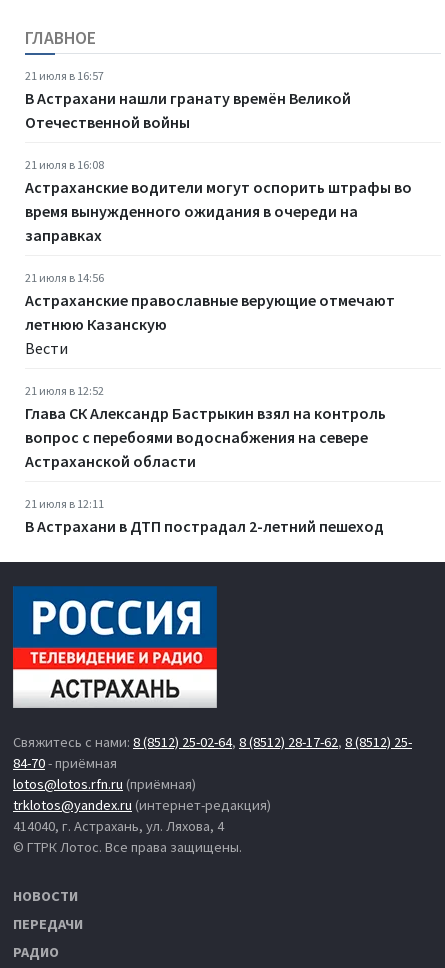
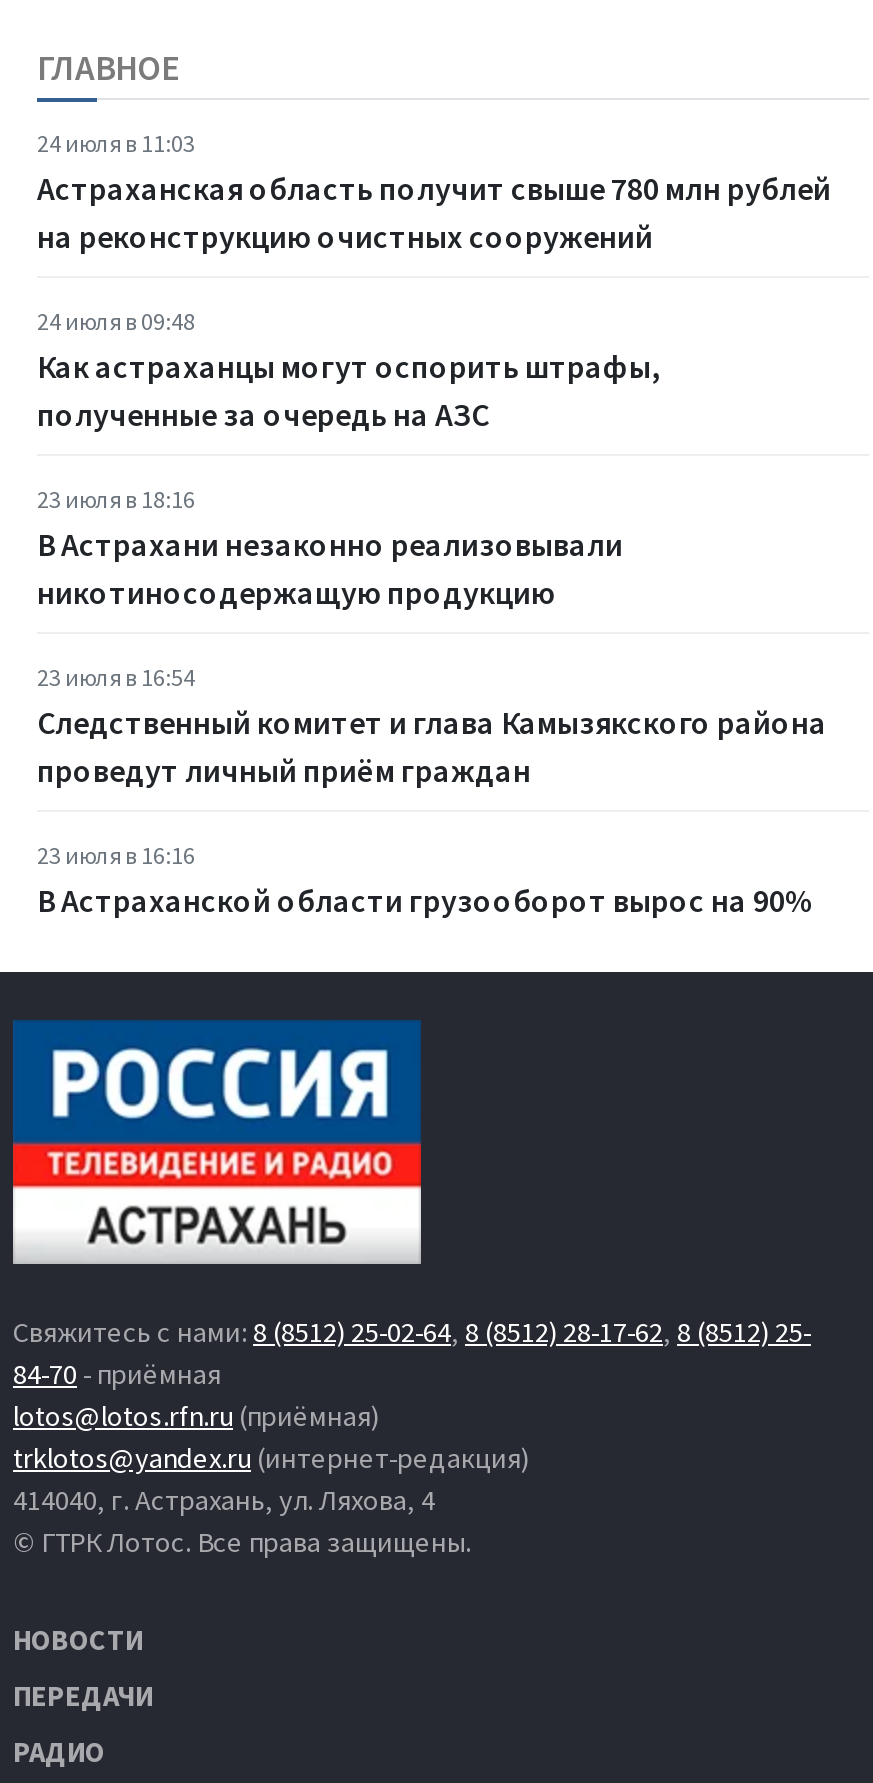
- 21 июля в 16:57
- В Астрахани нашли гранату времён Великой
- Отечественной войны
+ 24 июля в 11:03
+ Астраханская область получит свыше 780 млн рублей
+ на реконструкцию очистных сооружений

- 21 июля в 16:08
- Астраханские водители могут оспорить штрафы во
- время вынужденного ожидания в очереди на
- заправках
+ 24 июля в 09:48
+ Как астраханцы могут оспорить штрафы,
+ полученные за очередь на АЗС

- 21 июля в 14:56
- Астраханские православные верующие отмечают
- летнюю Казанскую
- Вести
+ 23 июля в 18:16
+ В Астрахани незаконно реализовывали
+ никотиносодержащую продукцию

- 21 июля в 12:52
- Глава СК Александр Бастрыкин взял на контроль
- вопрос с перебоями водоснабжения на севере
- Астраханской области
+ 23 июля в 16:54
+ Следственный комитет и глава Камызякского района
+ проведут личный приём граждан

- 21 июля в 12:11
- В Астрахани в ДТП пострадал 2-летний пешеход
+ 23 июля в 16:16
+ В Астраханской области грузооборот вырос на 90%
